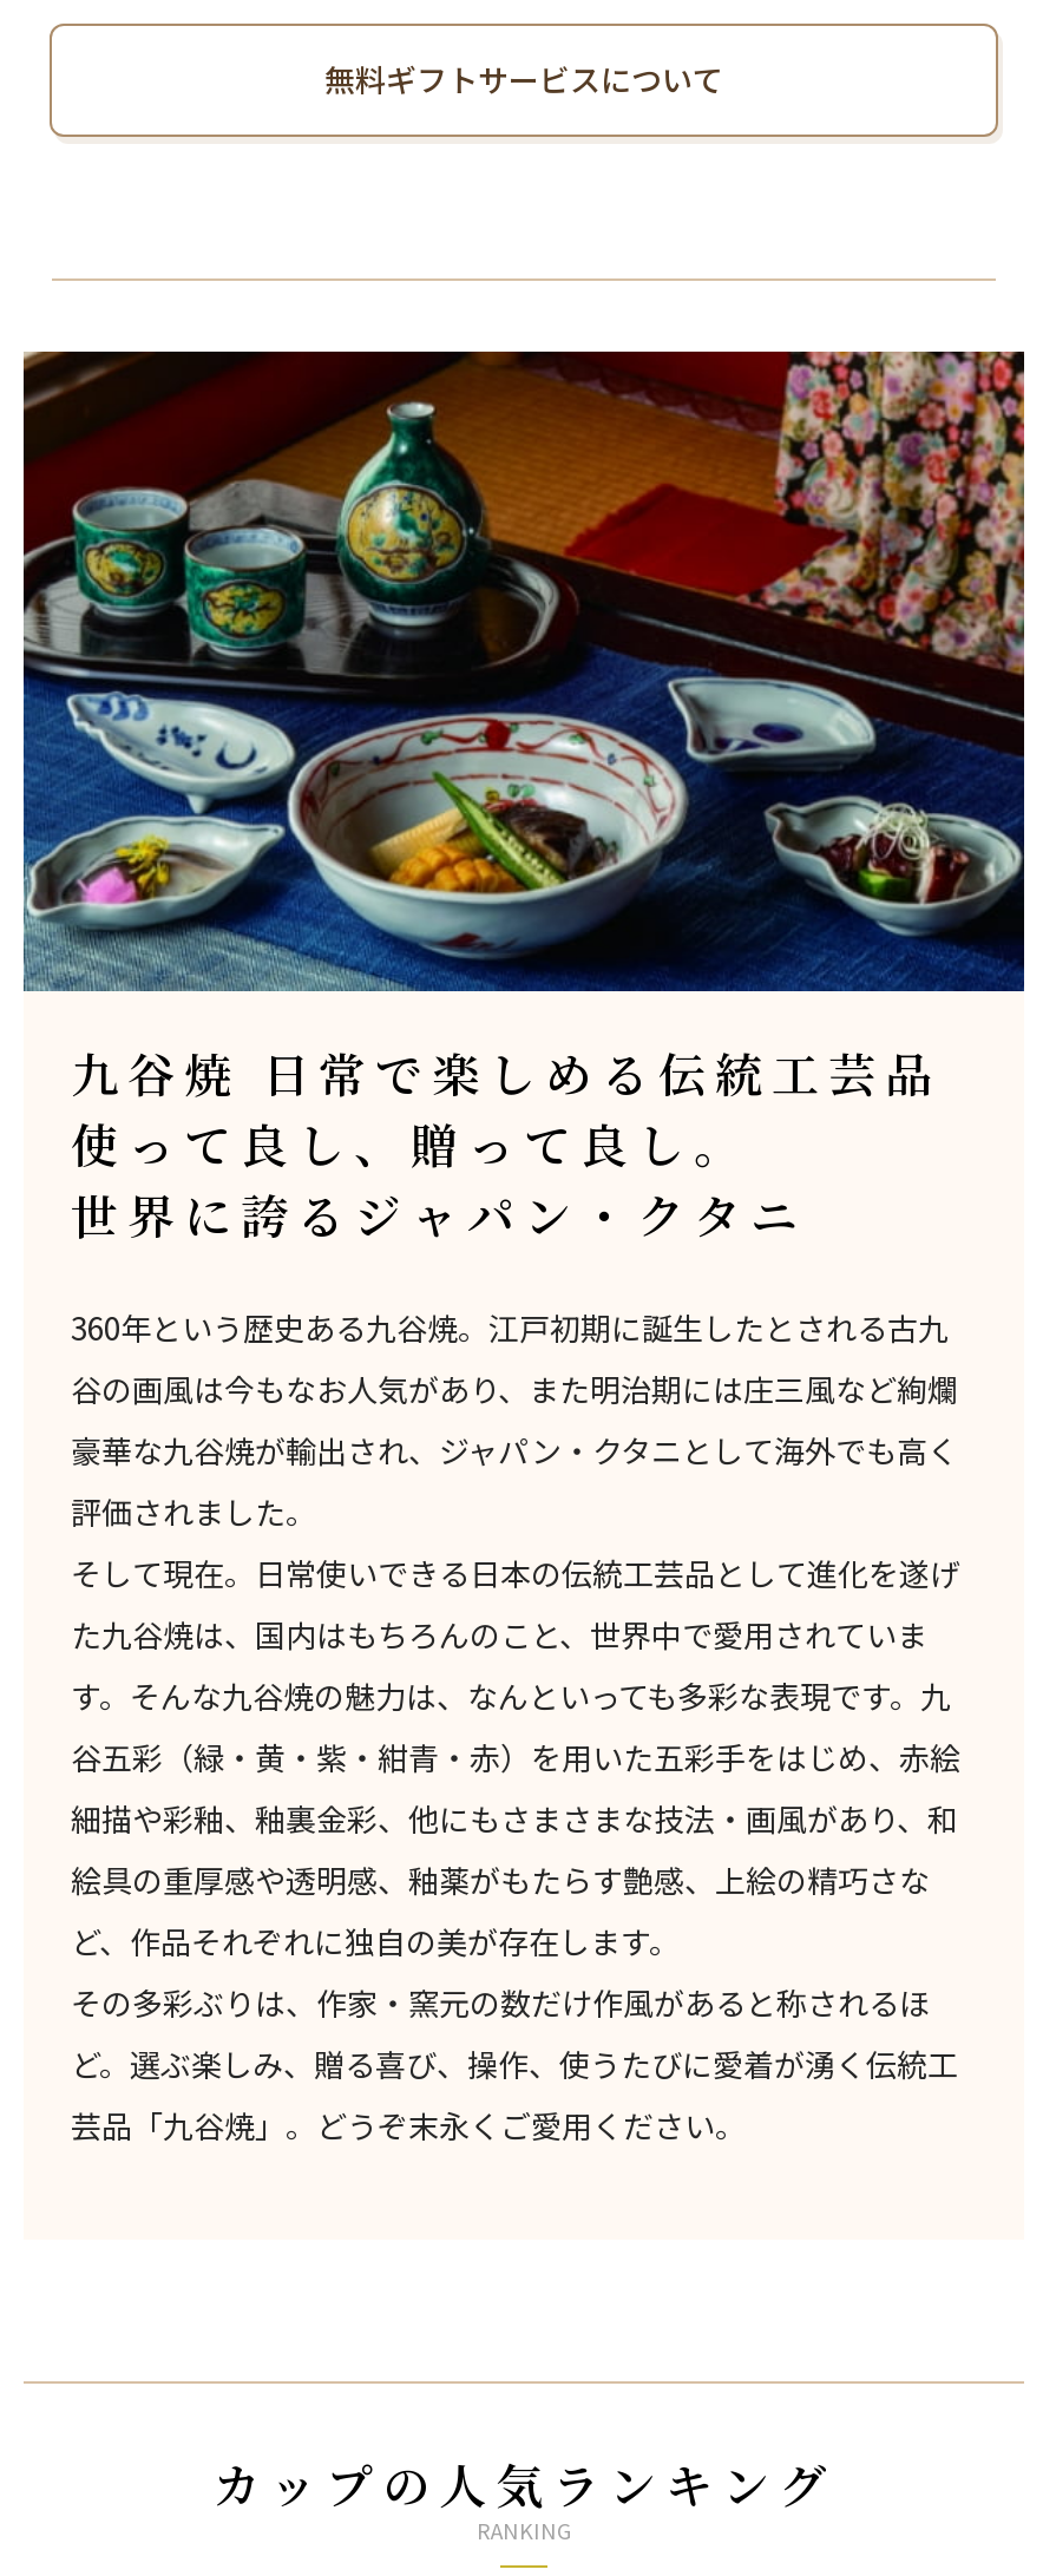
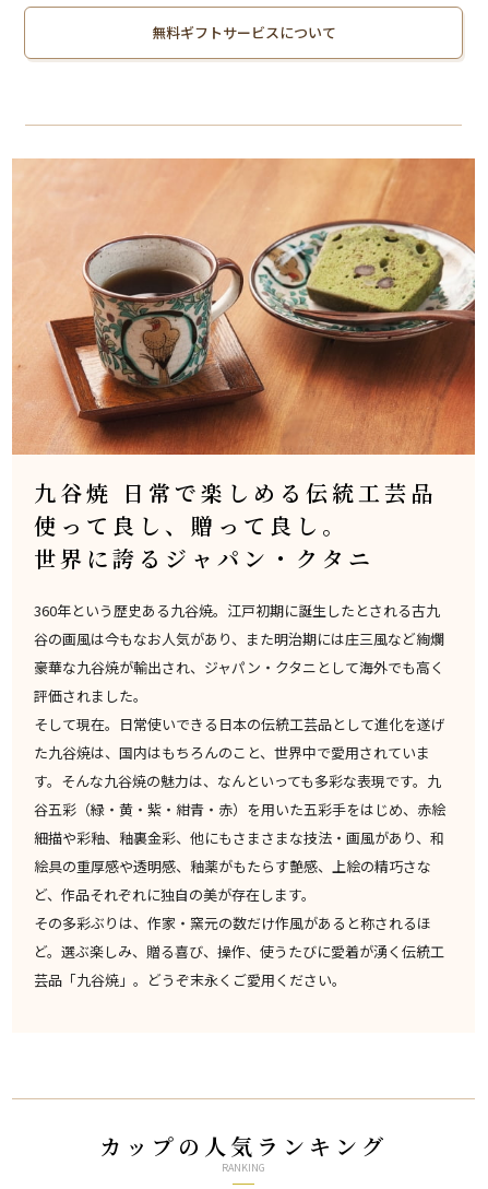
- [image]
+ [image]
